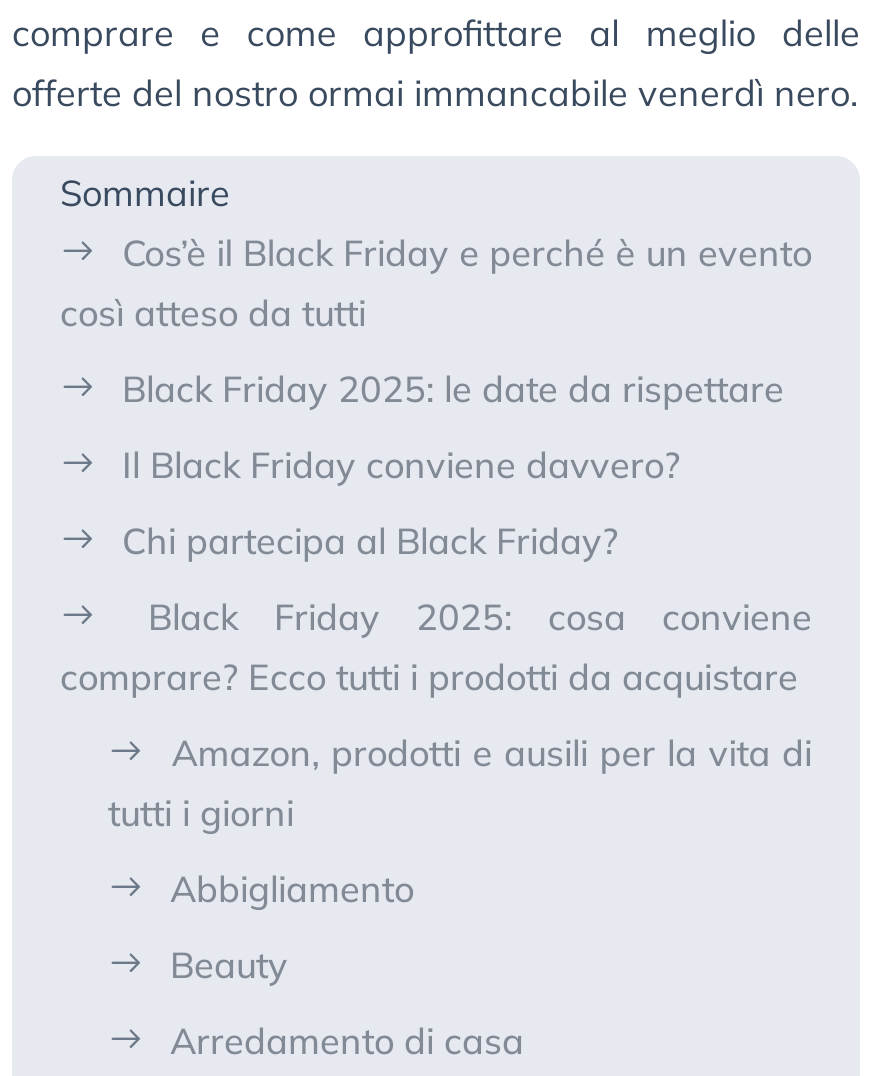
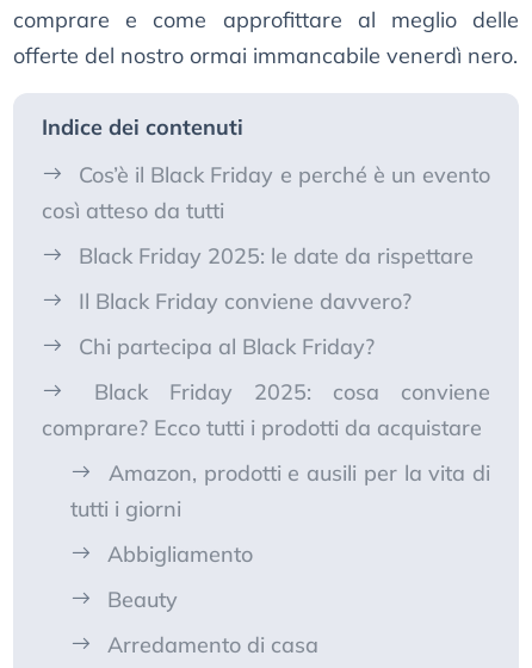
- Sommaire
+ Indice dei contenuti
